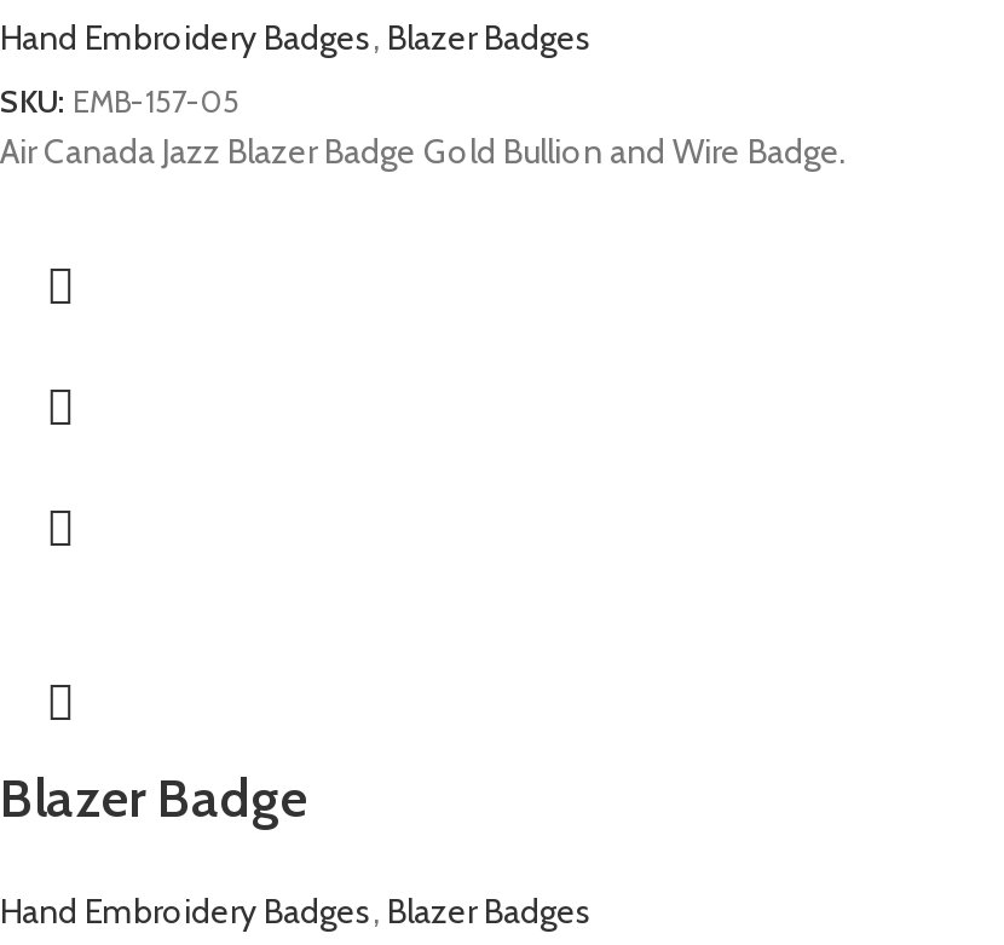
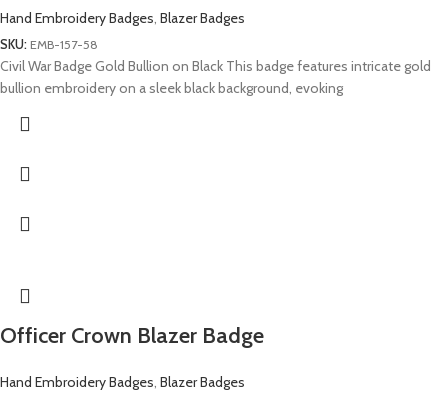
- SKU: EMB-157-05
- Air Canada Jazz Blazer Badge Gold Bullion and Wire Badge.
+ SKU: EMB-157-58
+ Civil War Badge Gold Bullion on Black This badge features intricate gold
+ bullion embroidery on a sleek black background, evoking

- Blazer Badge
+ Officer Crown Blazer Badge
